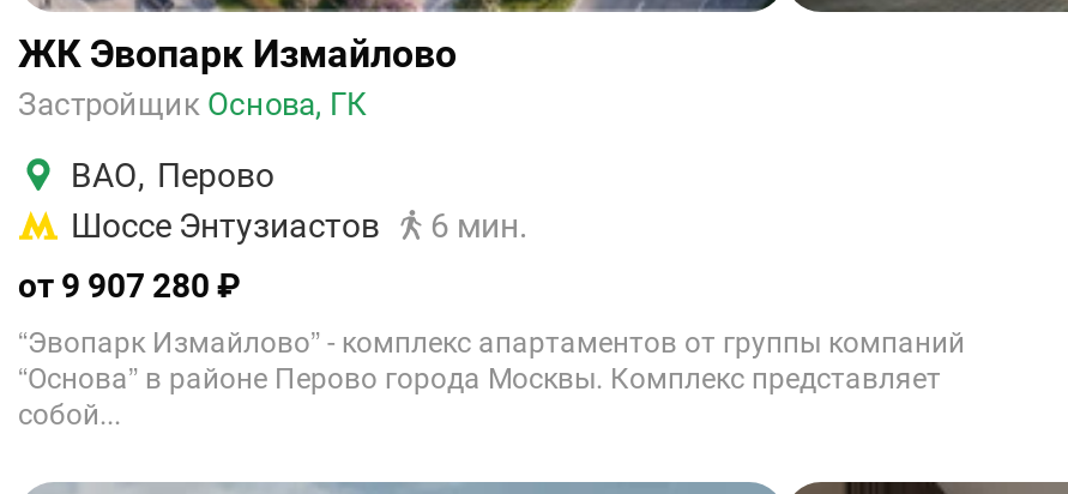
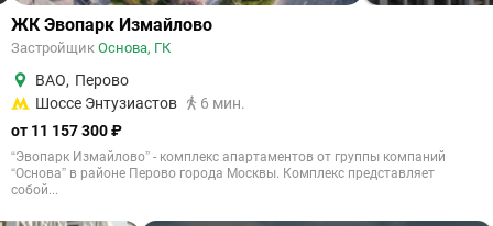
- от 9 907 280 ₽
+ от 11 157 300 ₽
